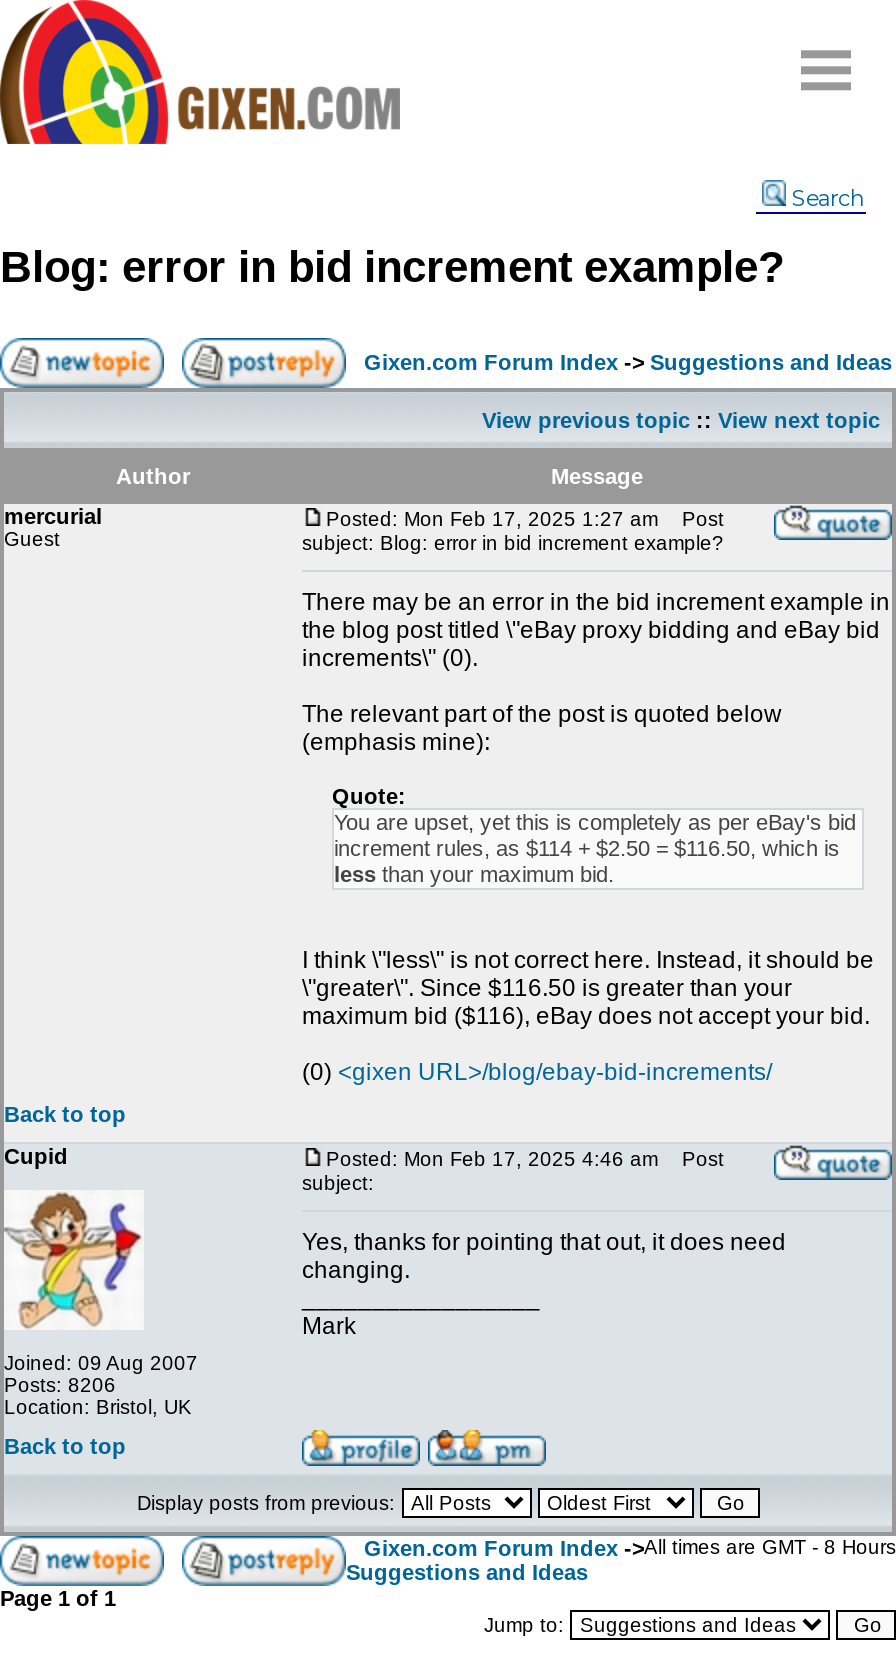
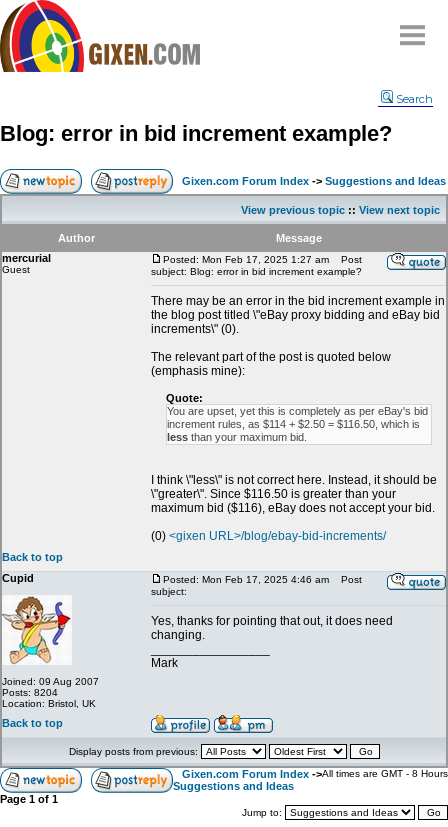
- Posts: 8206
+ Posts: 8204
